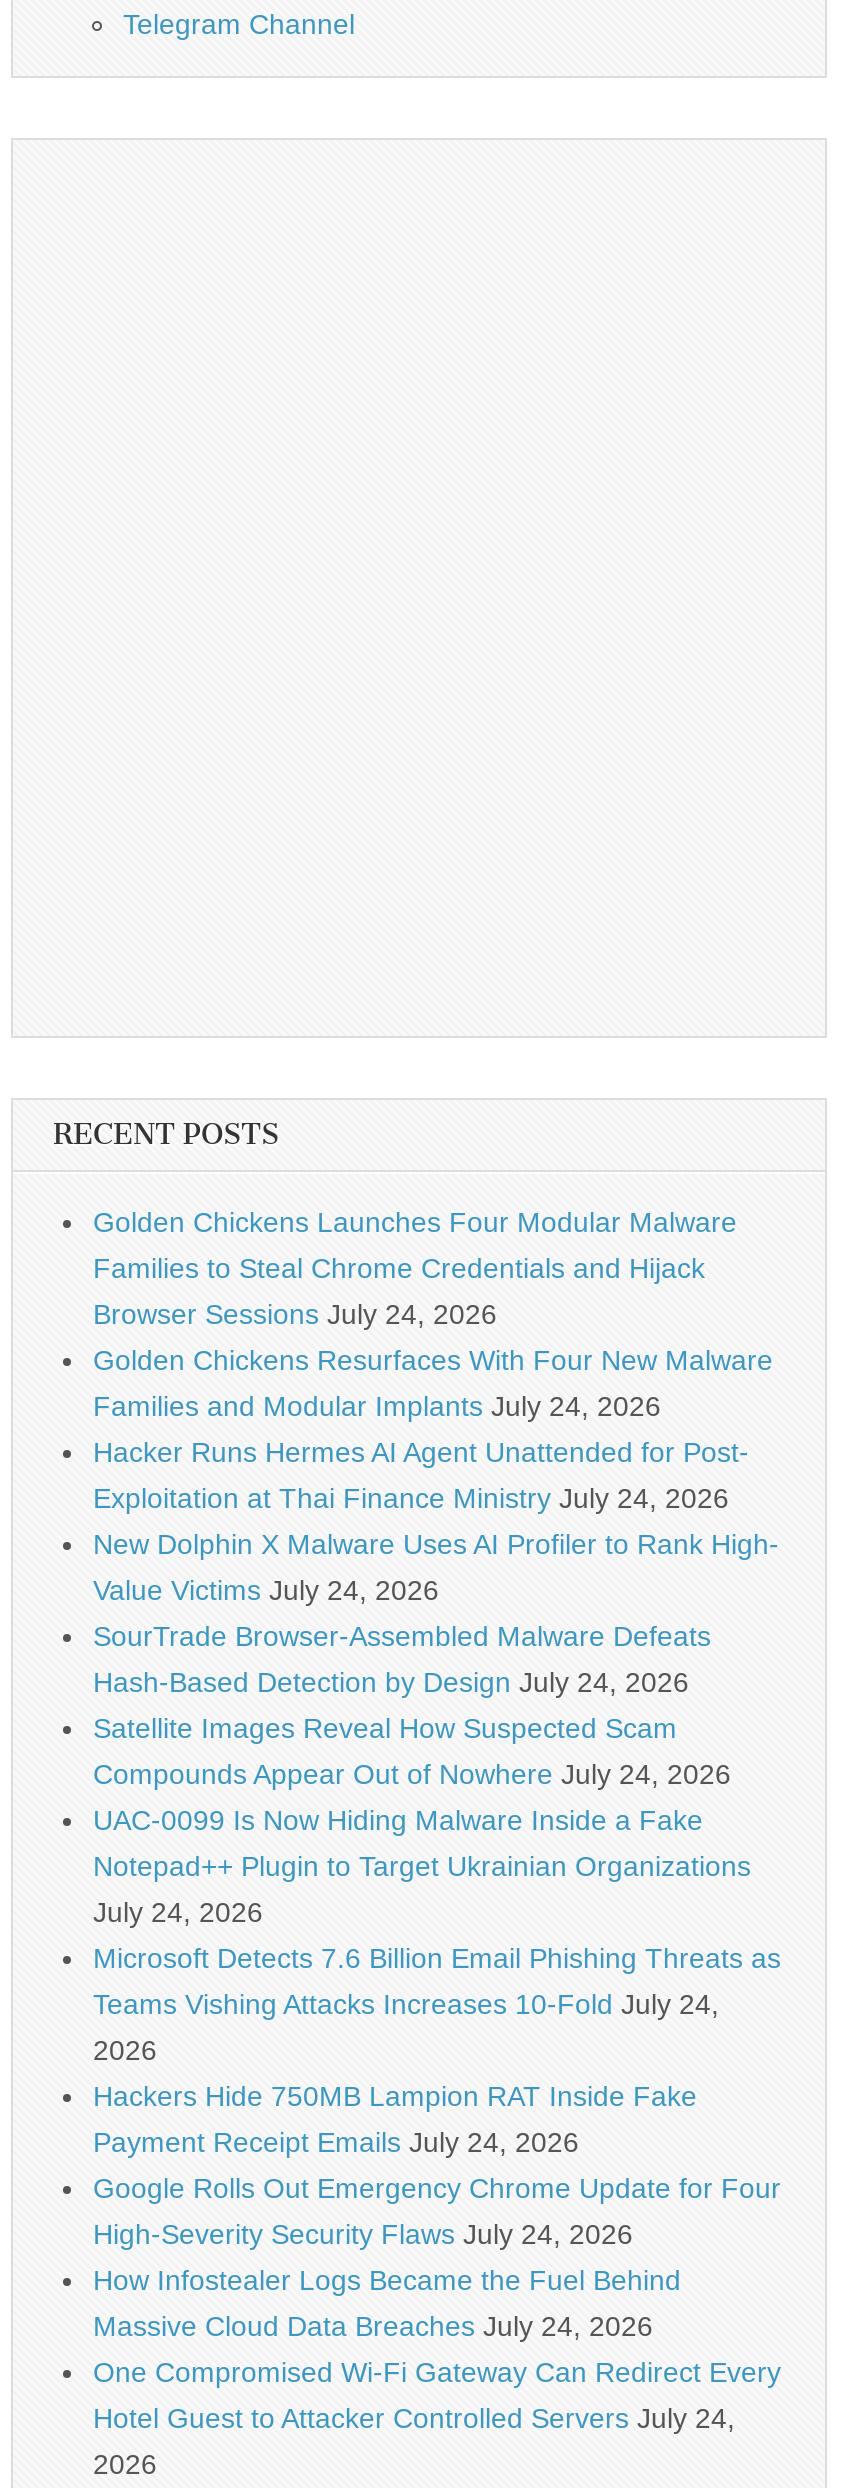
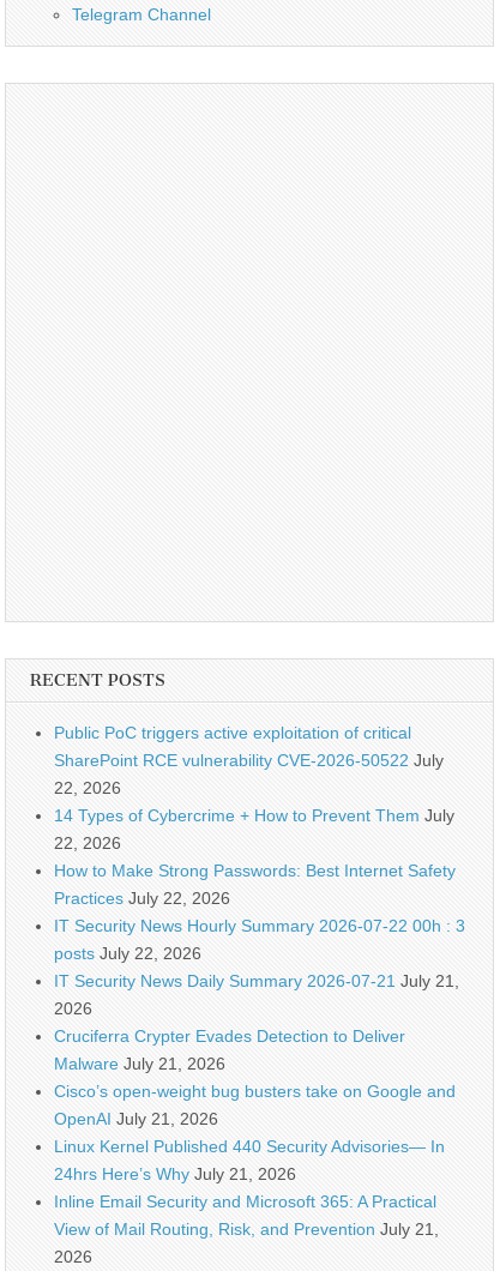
- Golden Chickens Launches Four Modular Malware
- Families to Steal Chrome Credentials and Hijack
- Browser Sessions July 24, 2026
- Golden Chickens Resurfaces With Four New Malware
- Families and Modular Implants July 24, 2026
- Hacker Runs Hermes AI Agent Unattended for Post-
- Exploitation at Thai Finance Ministry July 24, 2026
- New Dolphin X Malware Uses AI Profiler to Rank High-
- Value Victims July 24, 2026
- SourTrade Browser-Assembled Malware Defeats
- Hash-Based Detection by Design July 24, 2026
- Satellite Images Reveal How Suspected Scam
- Compounds Appear Out of Nowhere July 24, 2026
- UAC-0099 Is Now Hiding Malware Inside a Fake
- Notepad++ Plugin to Target Ukrainian Organizations
- July 24, 2026
- Microsoft Detects 7.6 Billion Email Phishing Threats as
- Teams Vishing Attacks Increases 10-Fold July 24,
+ Public PoC triggers active exploitation of critical
+ SharePoint RCE vulnerability CVE-2026-50522 July
+ 22, 2026
+ 14 Types of Cybercrime + How to Prevent Them July
+ 22, 2026
+ How to Make Strong Passwords: Best Internet Safety
+ Practices July 22, 2026
+ IT Security News Hourly Summary 2026-07-22 00h : 3
+ posts July 22, 2026
+ IT Security News Daily Summary 2026-07-21 July 21,

- Hackers Hide 750MB Lampion RAT Inside Fake
- Payment Receipt Emails July 24, 2026
- Google Rolls Out Emergency Chrome Update for Four
- High-Severity Security Flaws July 24, 2026
- How Infostealer Logs Became the Fuel Behind
- Massive Cloud Data Breaches July 24, 2026
- One Compromised Wi-Fi Gateway Can Redirect Every
- Hotel Guest to Attacker Controlled Servers July 24,
+ Cruciferra Crypter Evades Detection to Deliver
+ Malware July 21, 2026
+ Cisco’s open-weight bug busters take on Google and
+ OpenAI July 21, 2026
+ Linux Kernel Published 440 Security Advisories— In
+ 24hrs Here’s Why July 21, 2026
+ Inline Email Security and Microsoft 365: A Practical
+ View of Mail Routing, Risk, and Prevention July 21,
